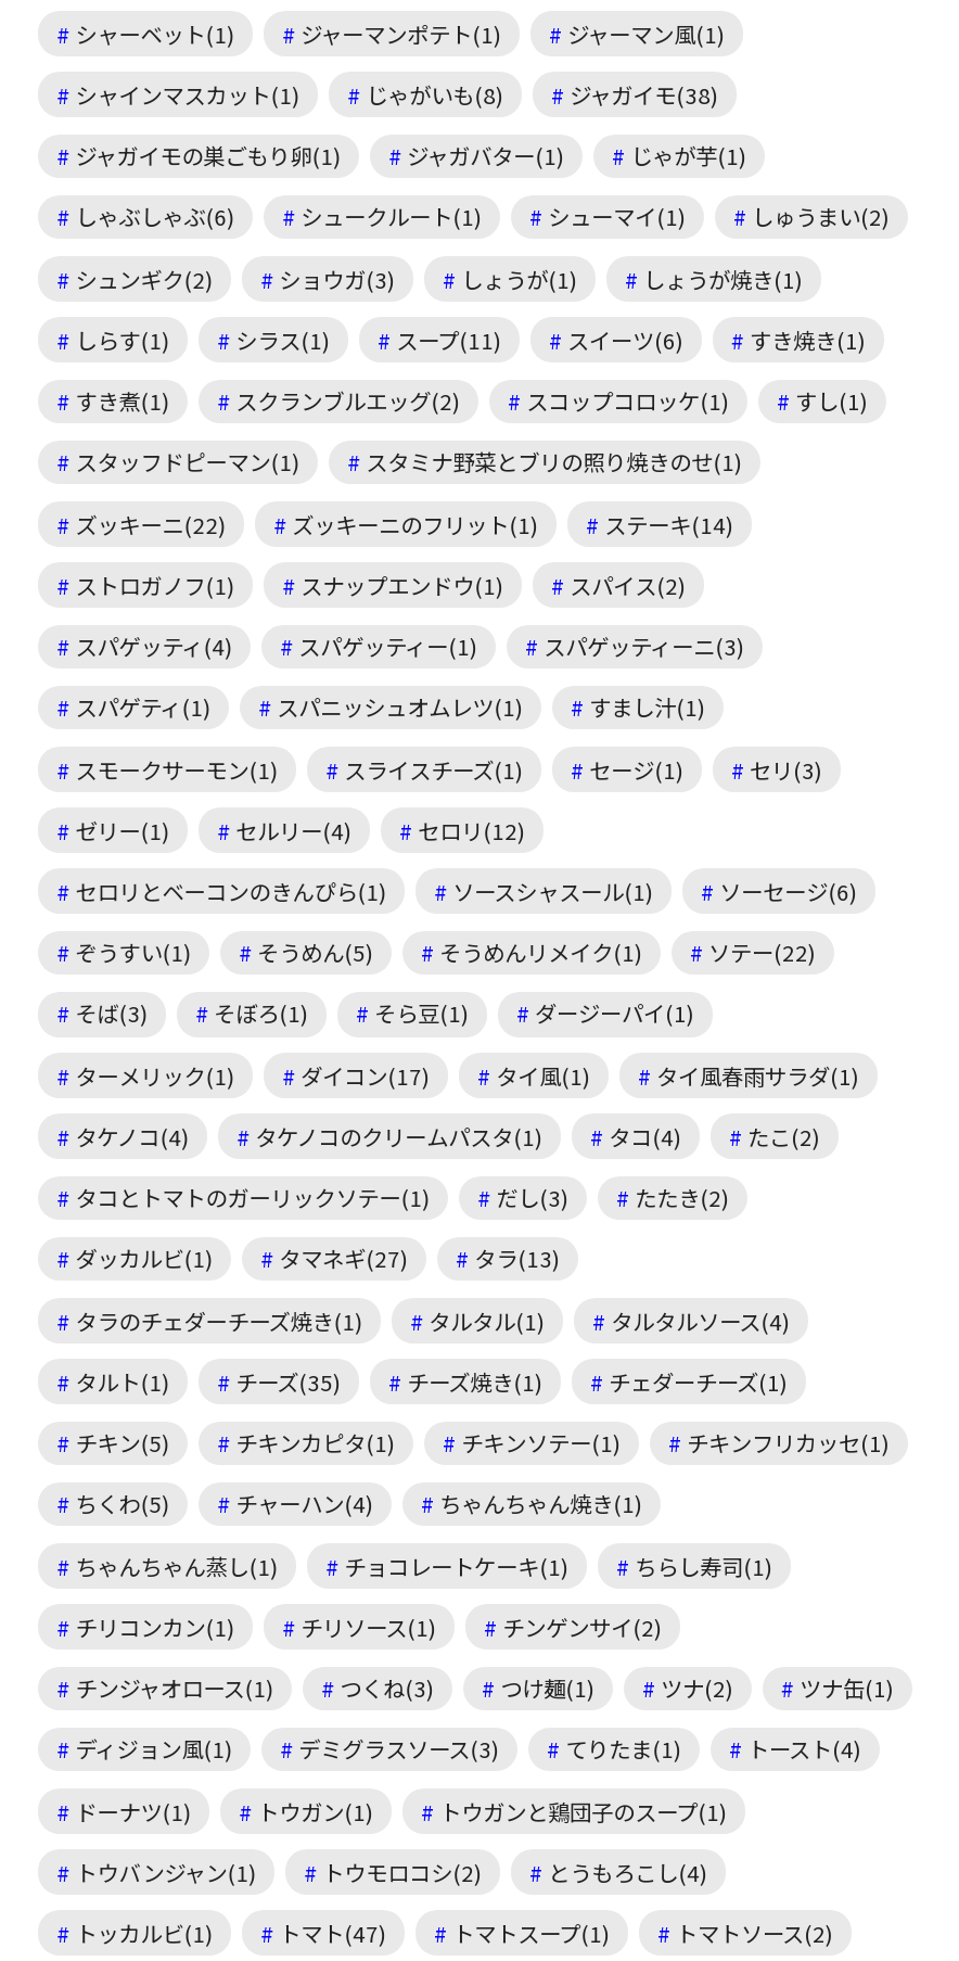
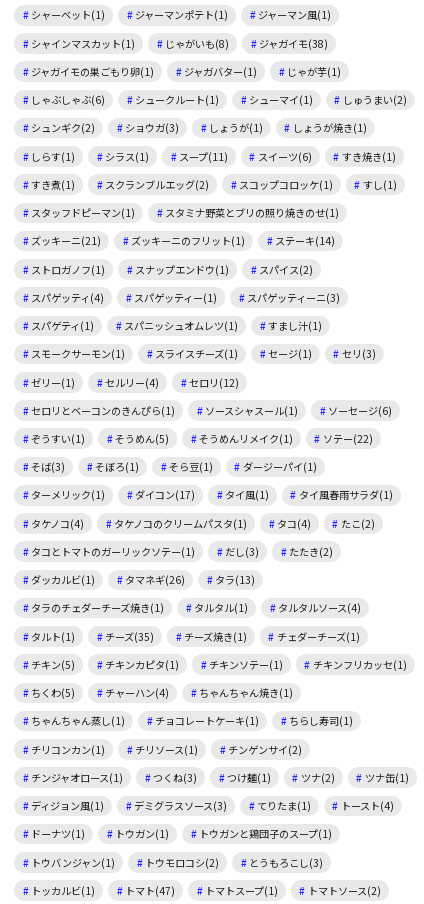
- ズッキーニ(22) ズッキーニのフリット(1)
+ ズッキーニ(21) ズッキーニのフリット(1)

- ダッカルビ(1) タマネギ(27) タラ(13)
+ ダッカルビ(1) タマネギ(26) タラ(13)

- とうもろこし(4)
+ とうもろこし(3)
